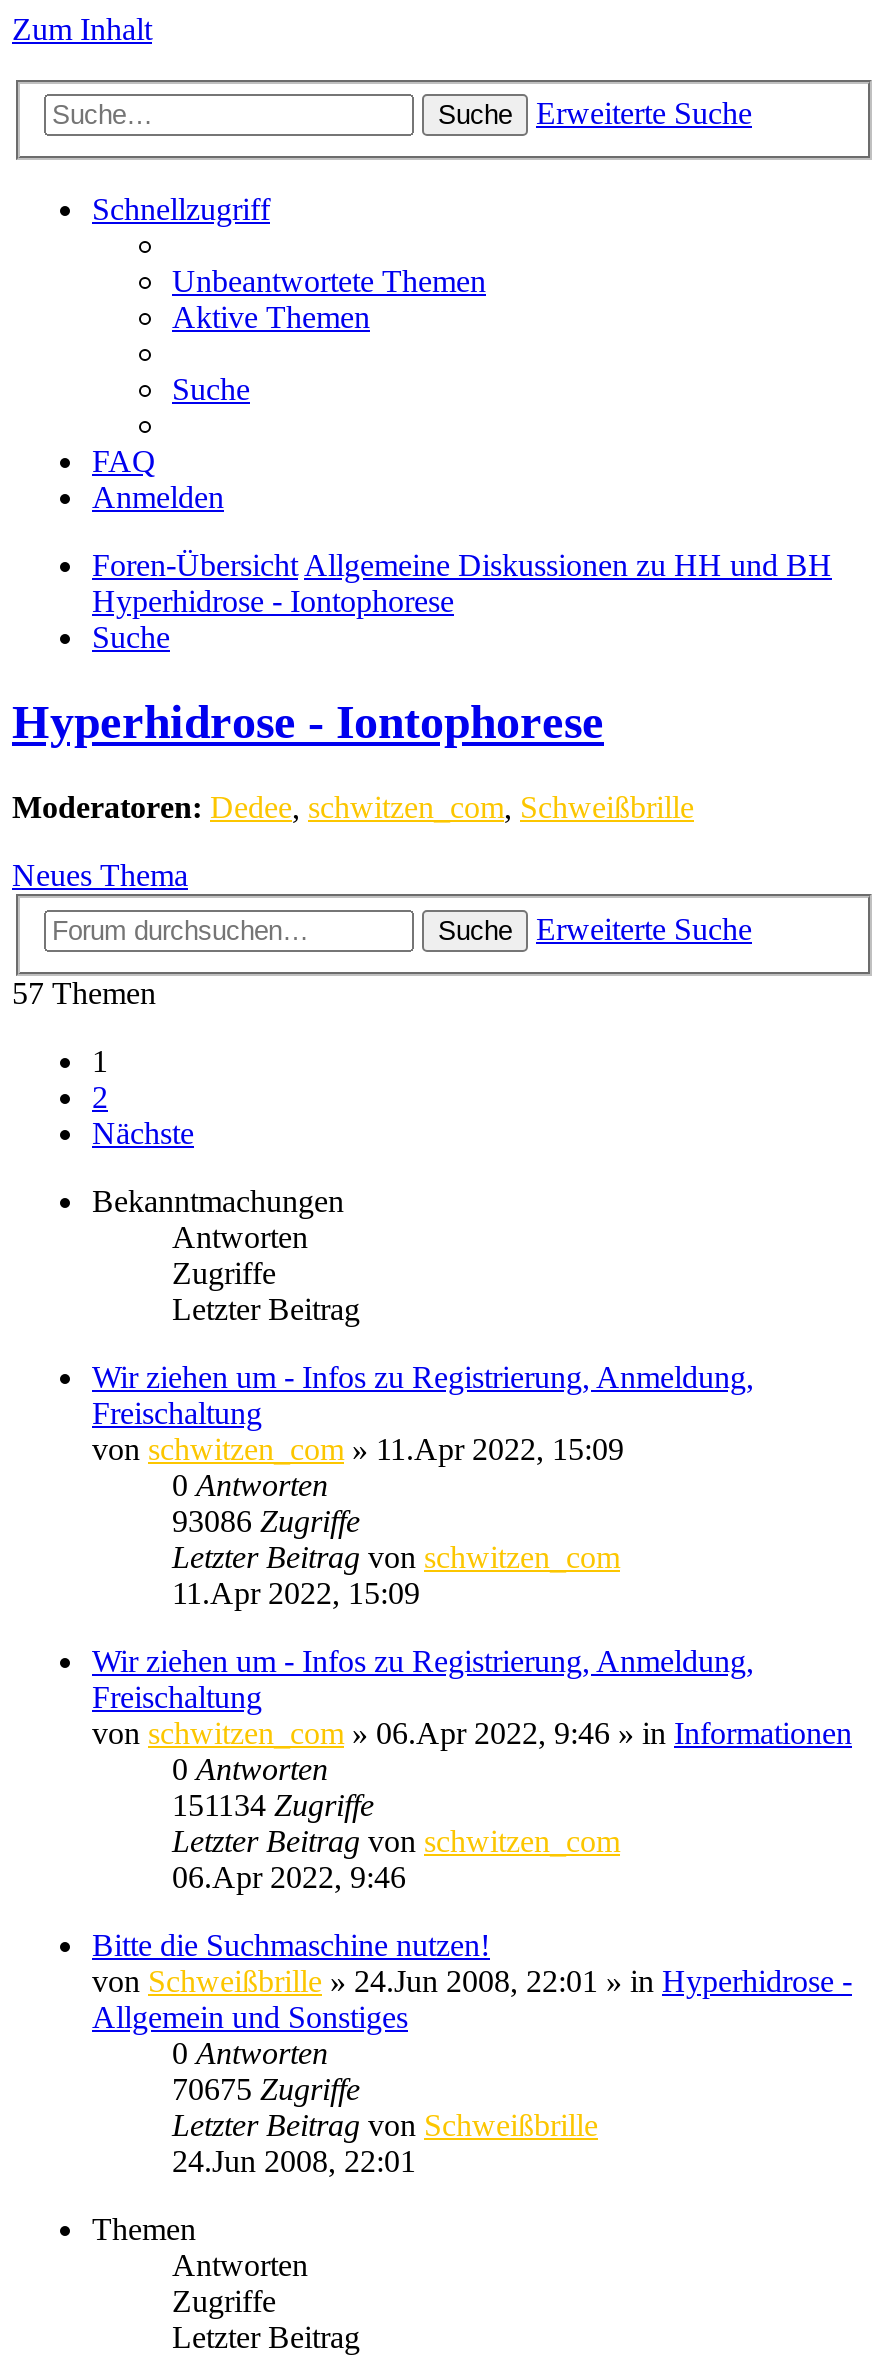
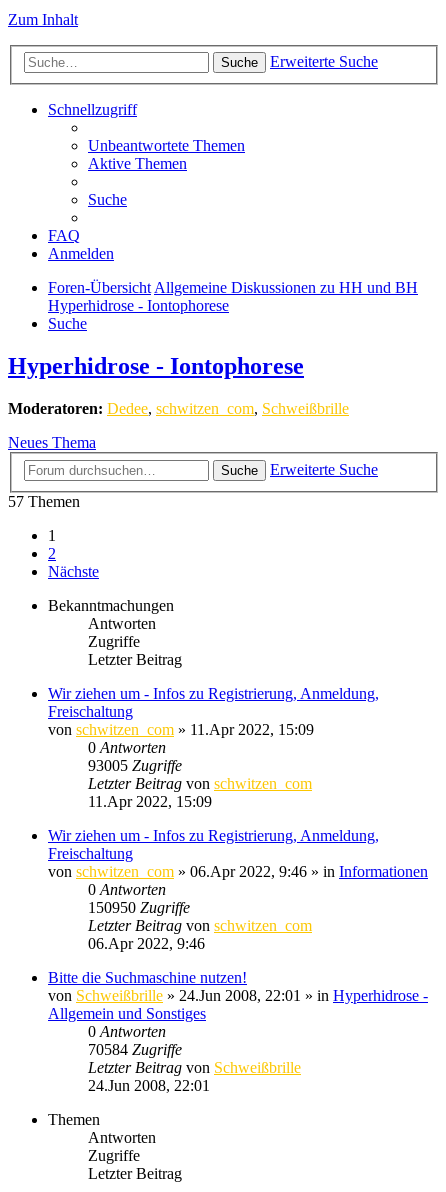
- 93086 Zugriffe
+ 93005 Zugriffe

- 151134 Zugriffe
+ 150950 Zugriffe

- 70675 Zugriffe
+ 70584 Zugriffe
